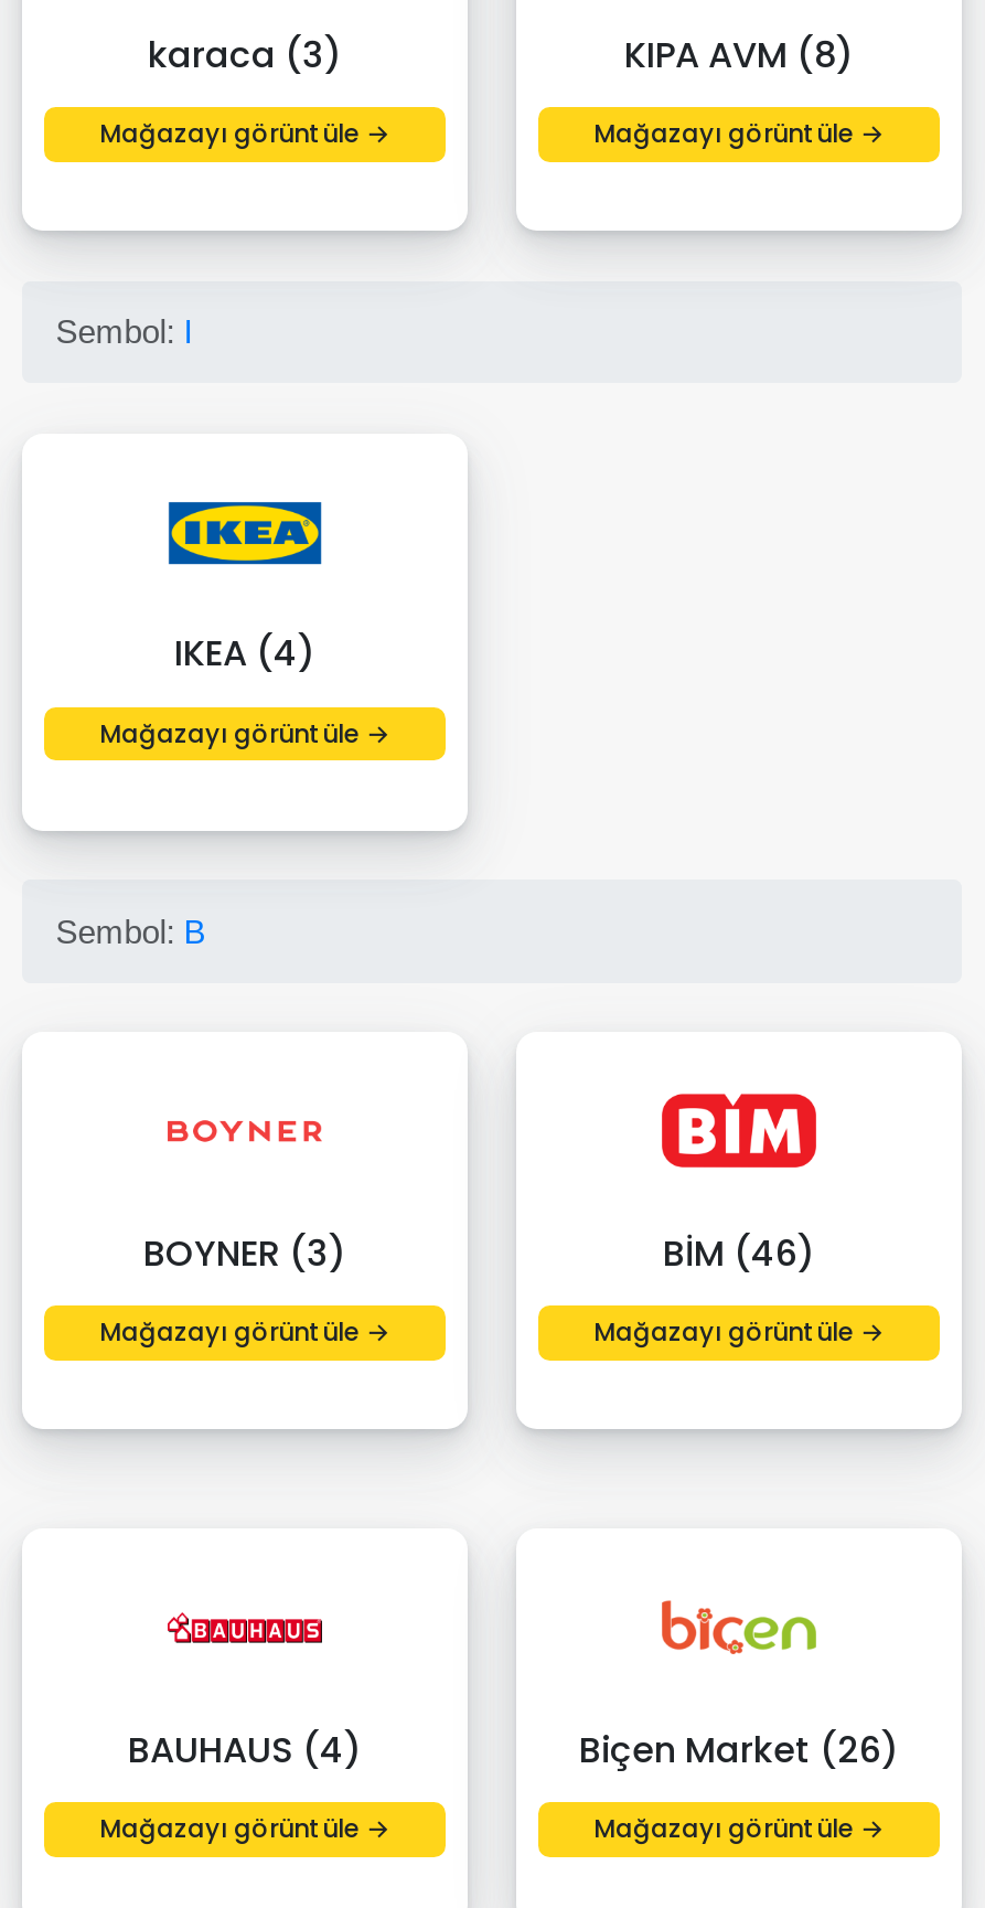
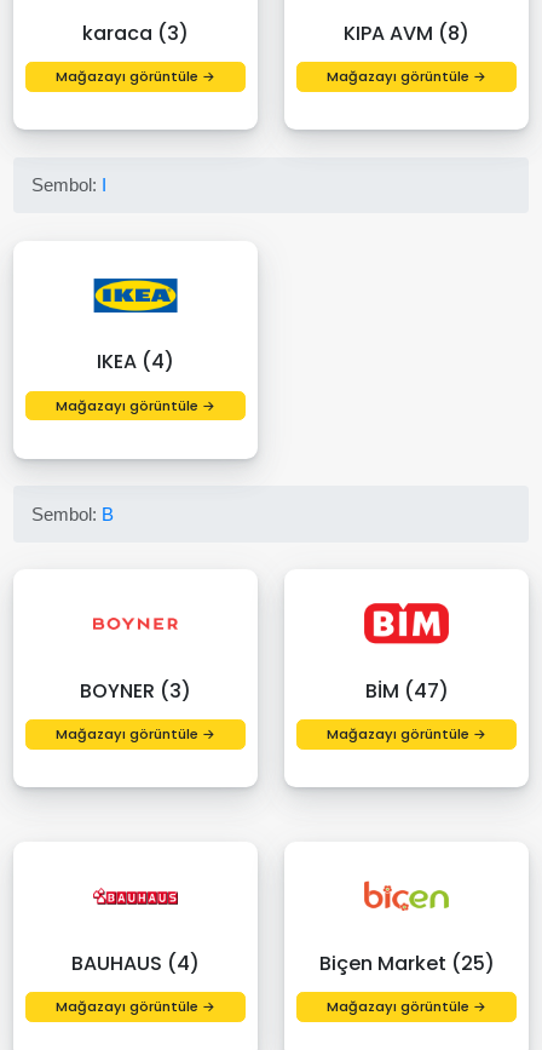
- BİM (46)
+ BİM (47)

- Biçen Market (26)
+ Biçen Market (25)
